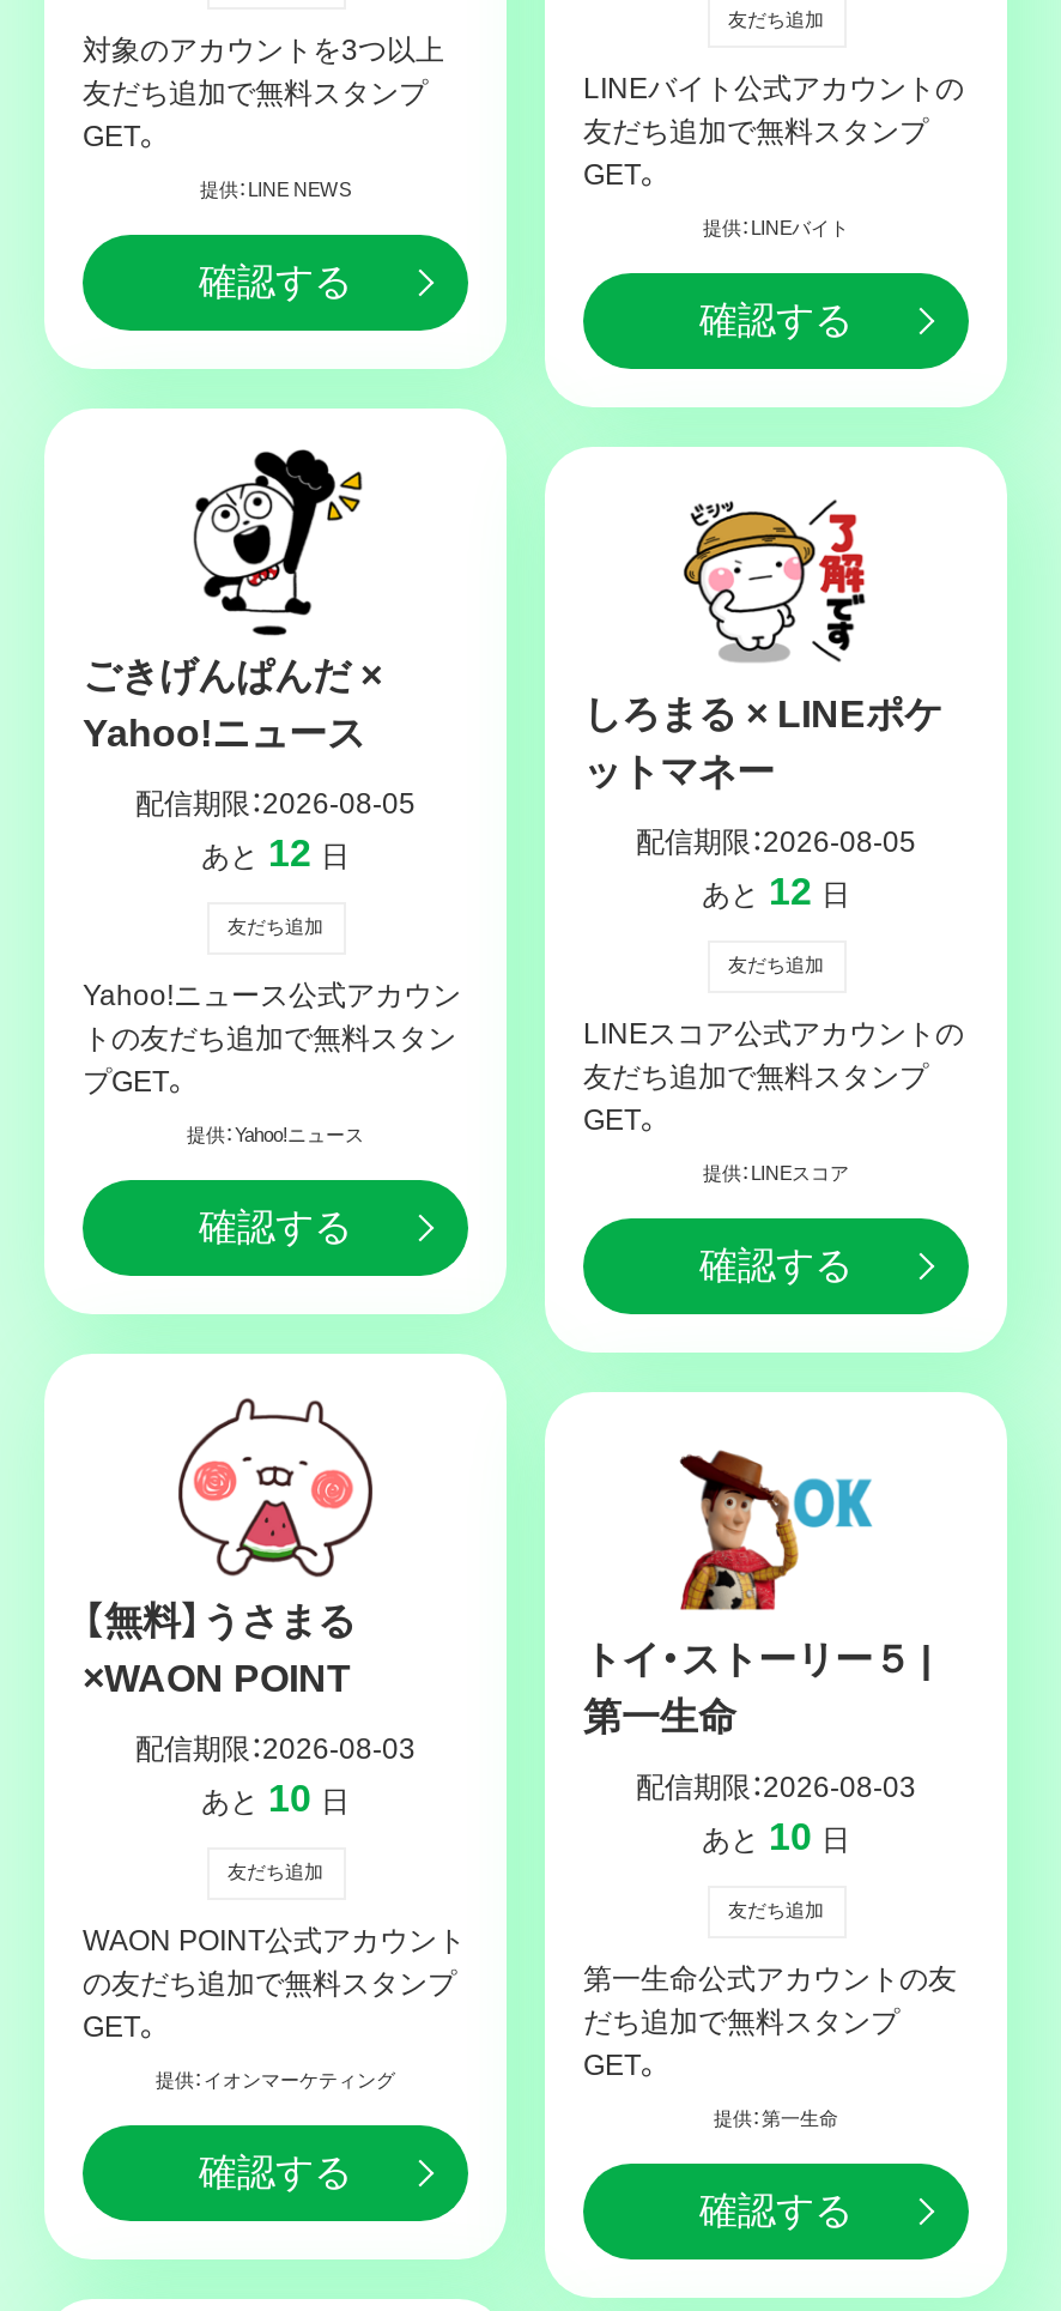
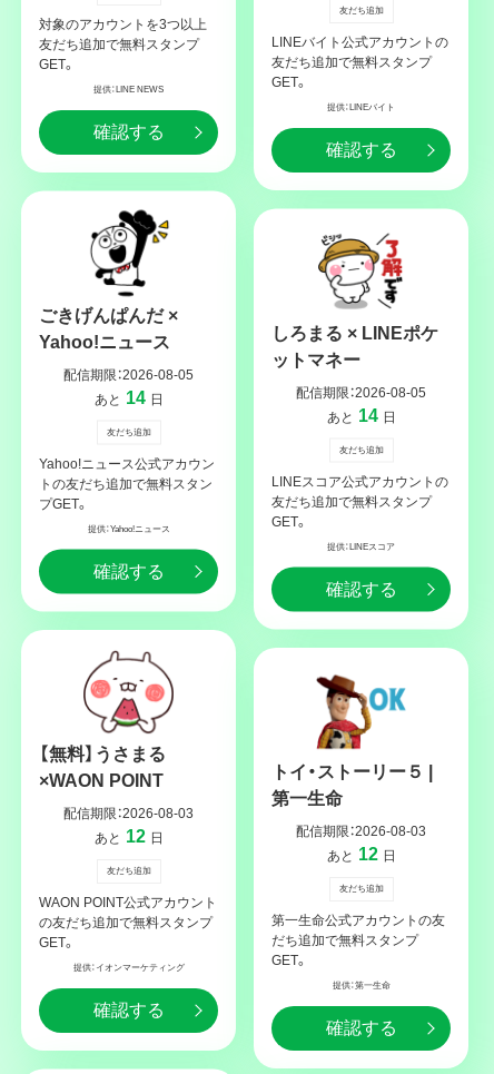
- あと 12 日
+ あと 14 日

- あと 12 日
+ あと 14 日

- あと 10 日
+ あと 12 日

- あと 10 日
+ あと 12 日
